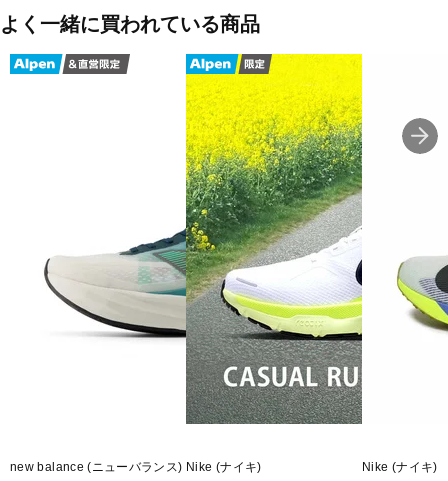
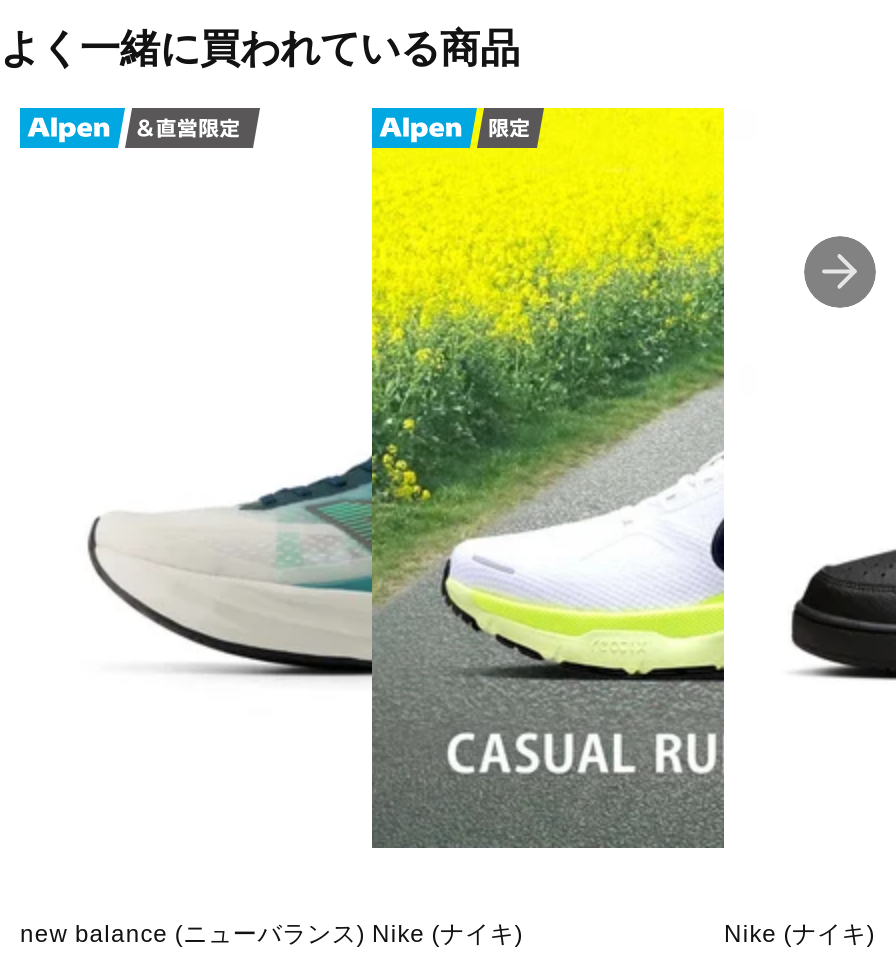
- [image]
+ [image]
